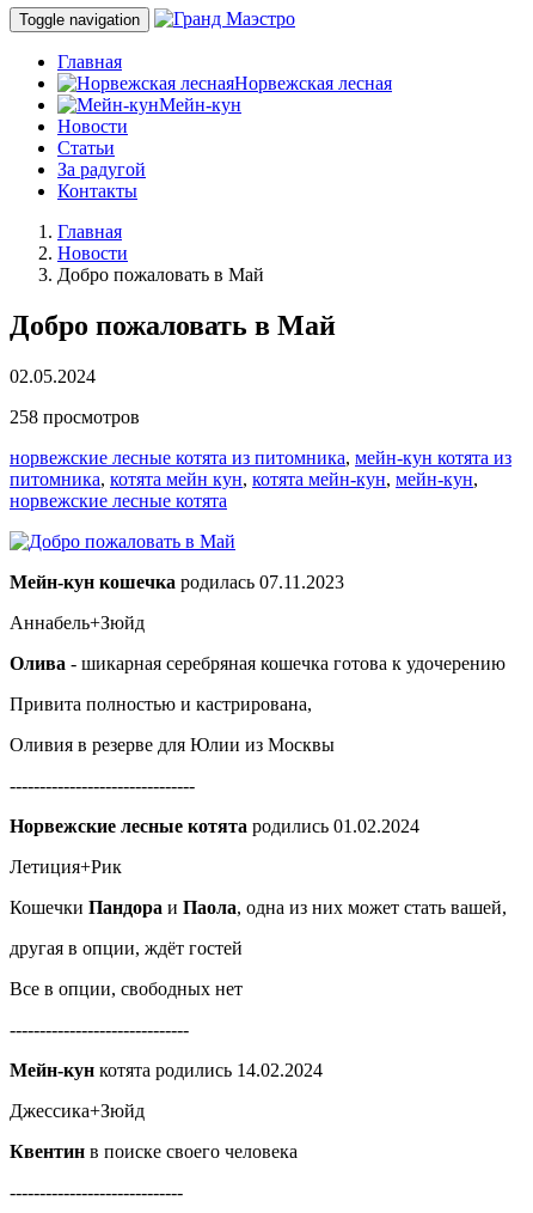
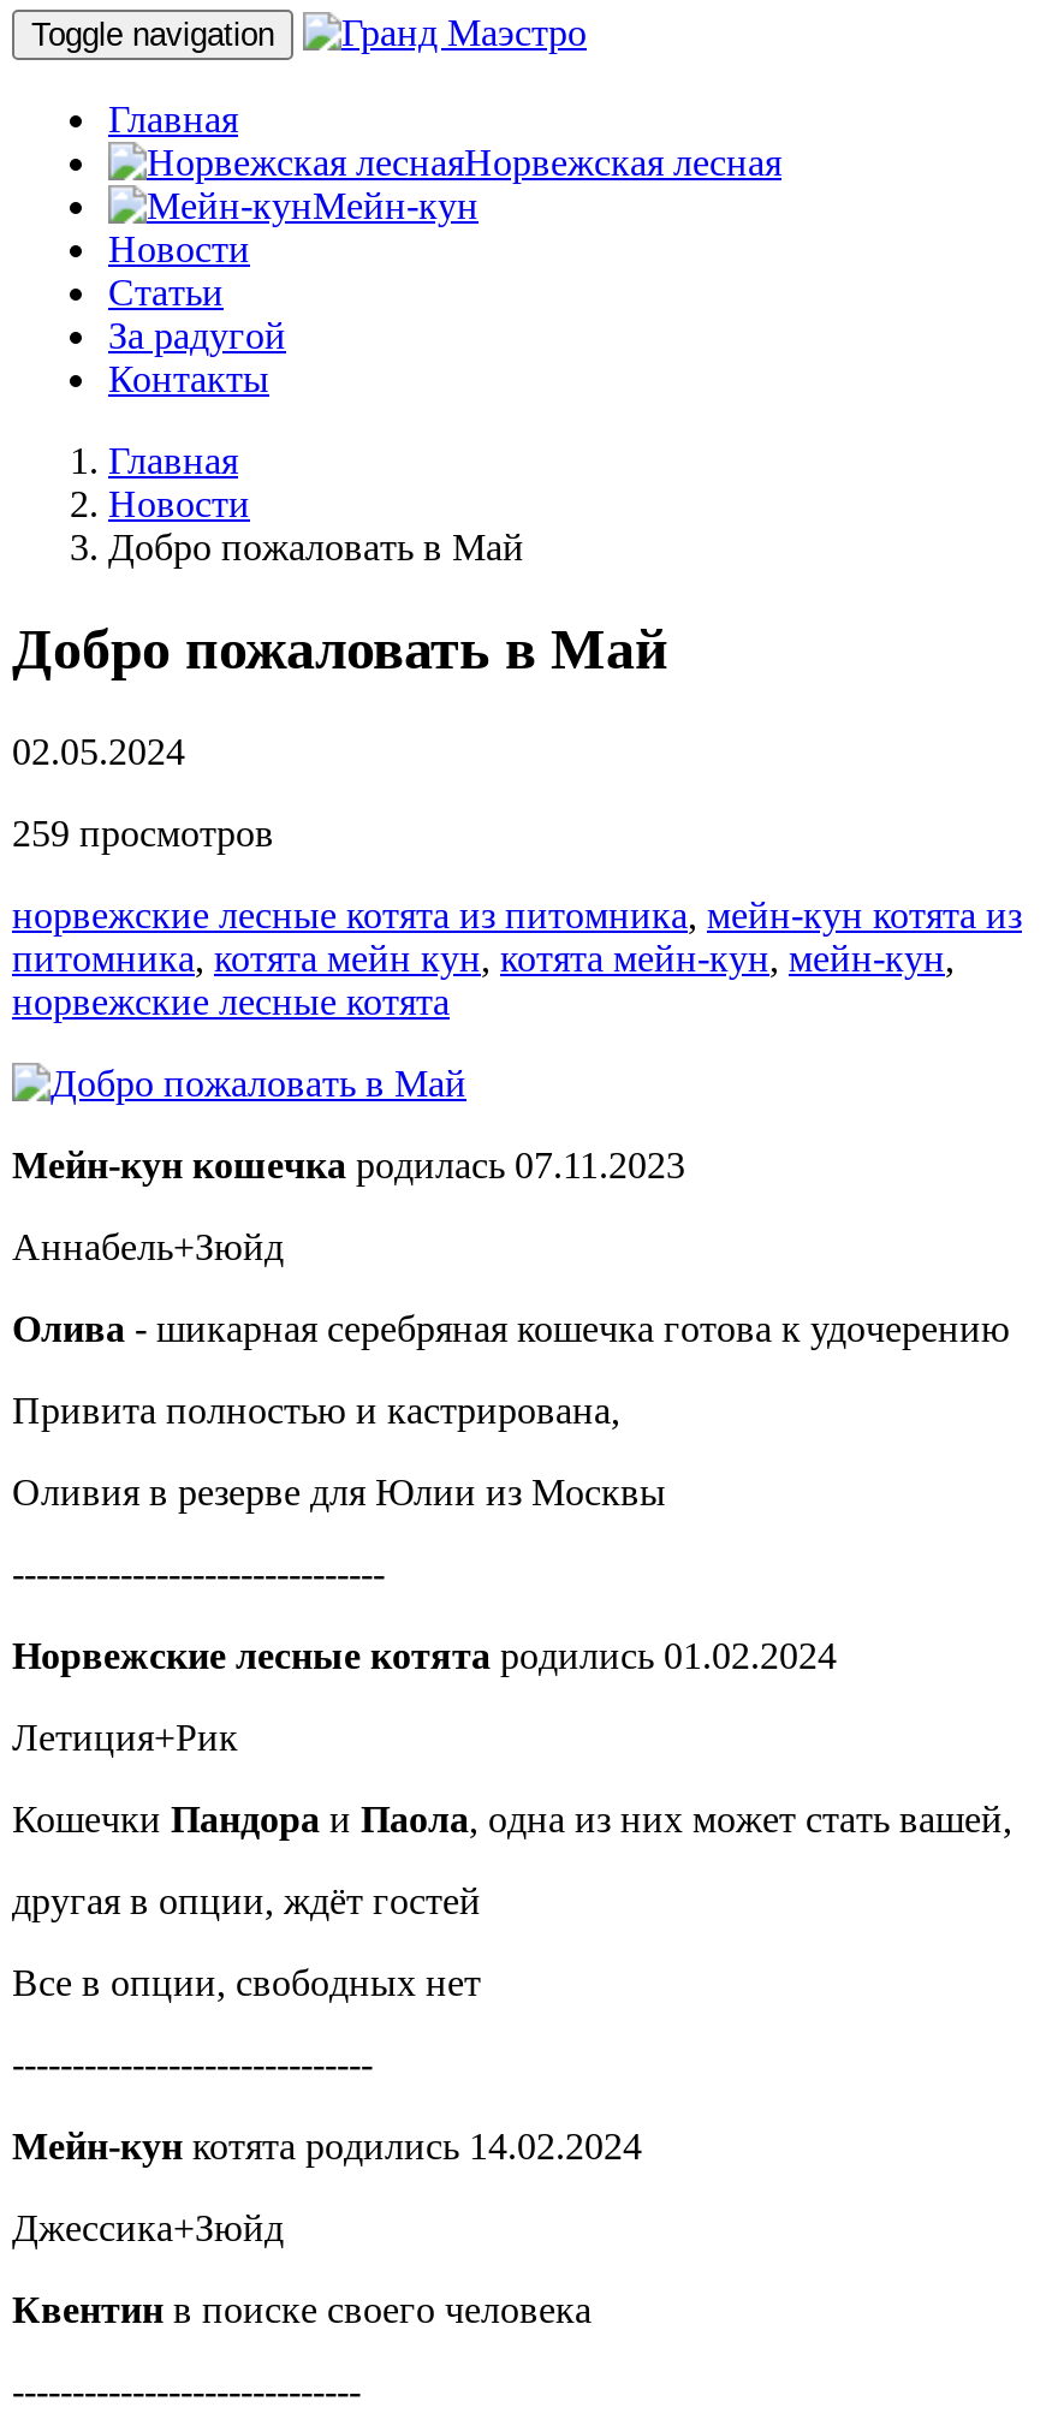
- 258 просмотров
+ 259 просмотров
